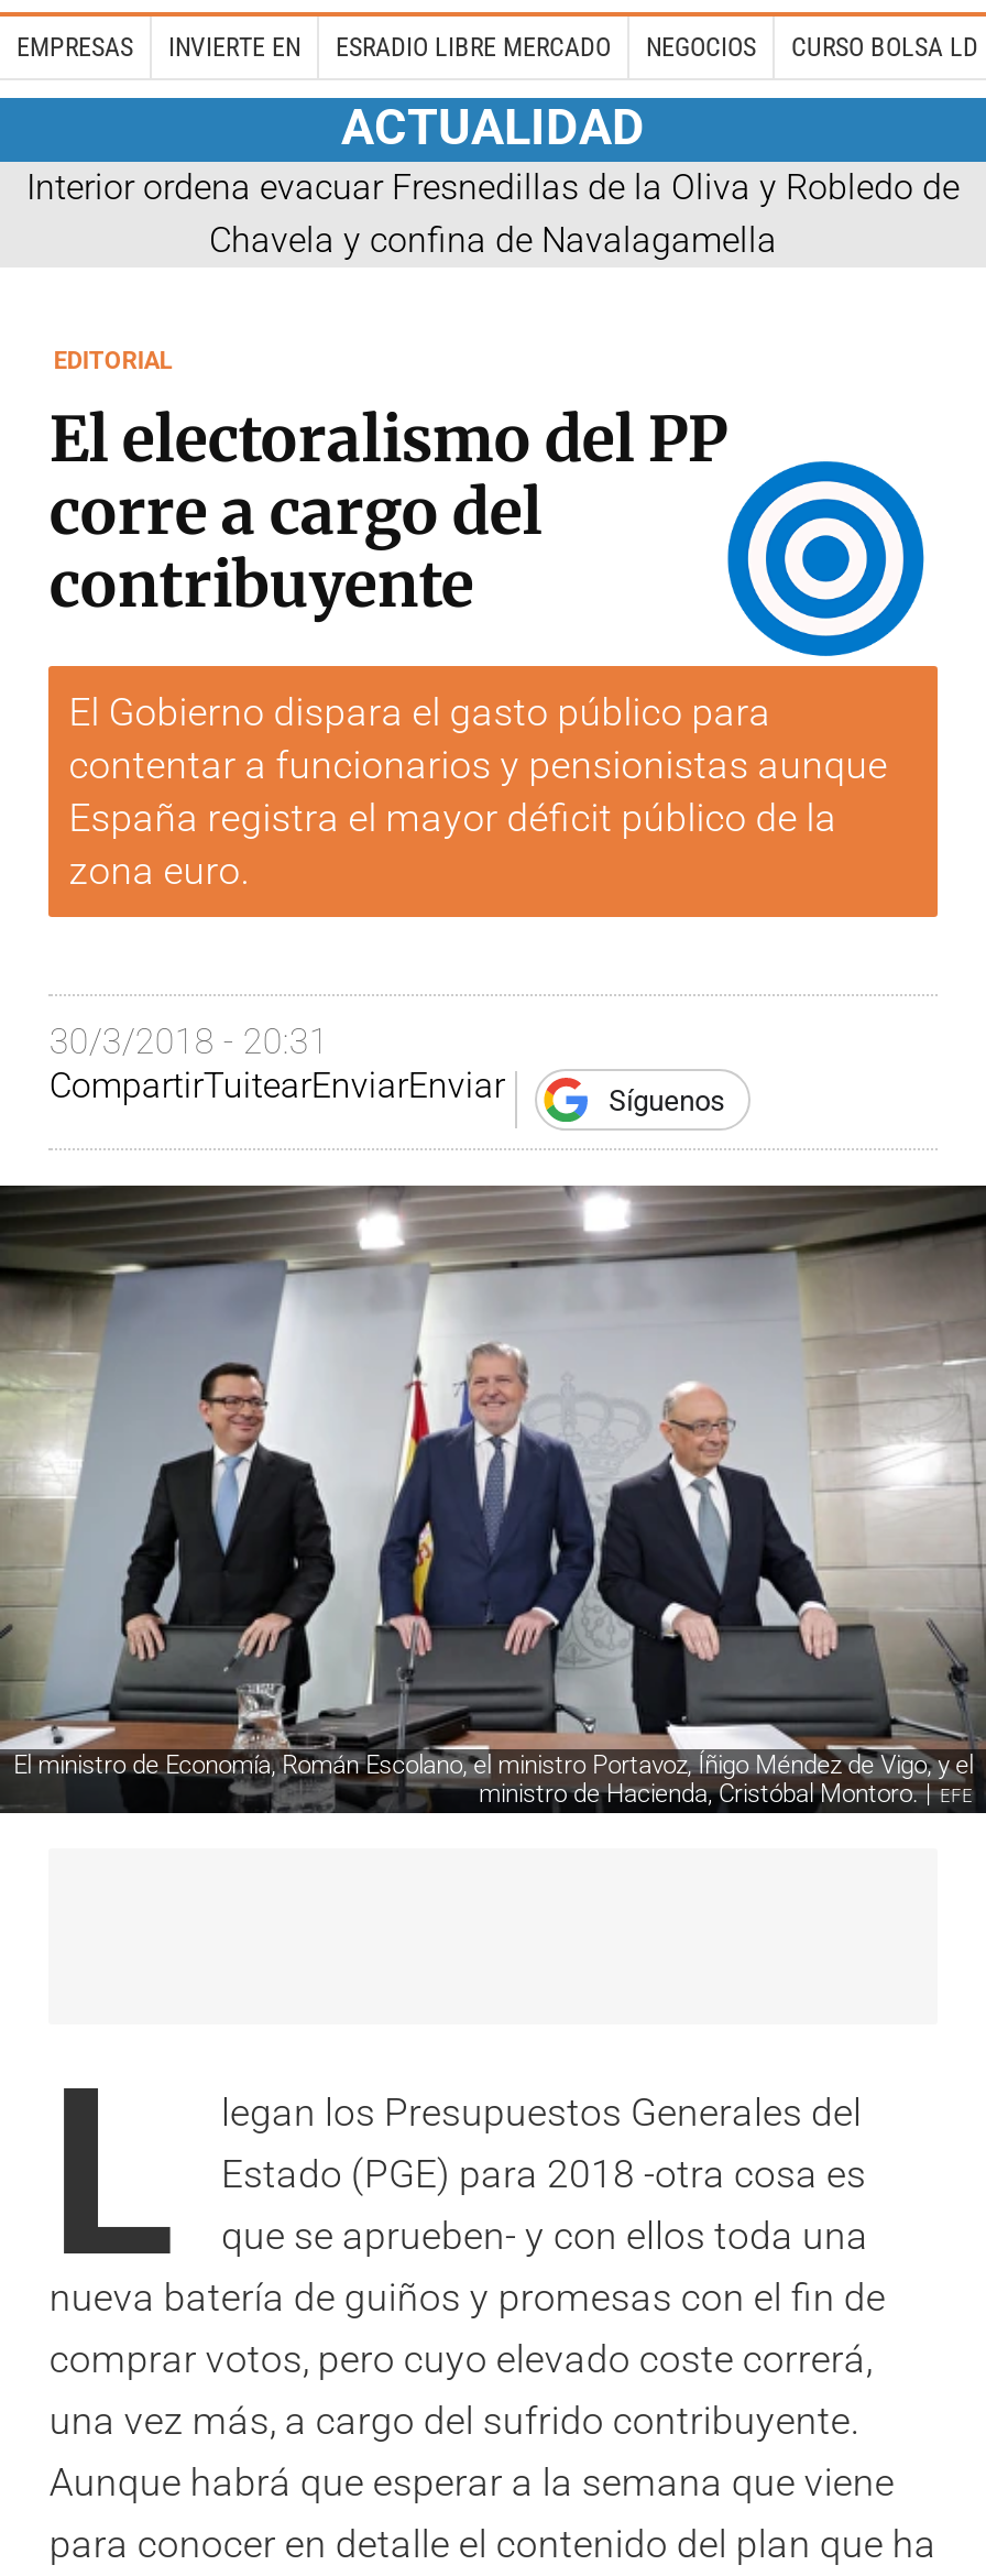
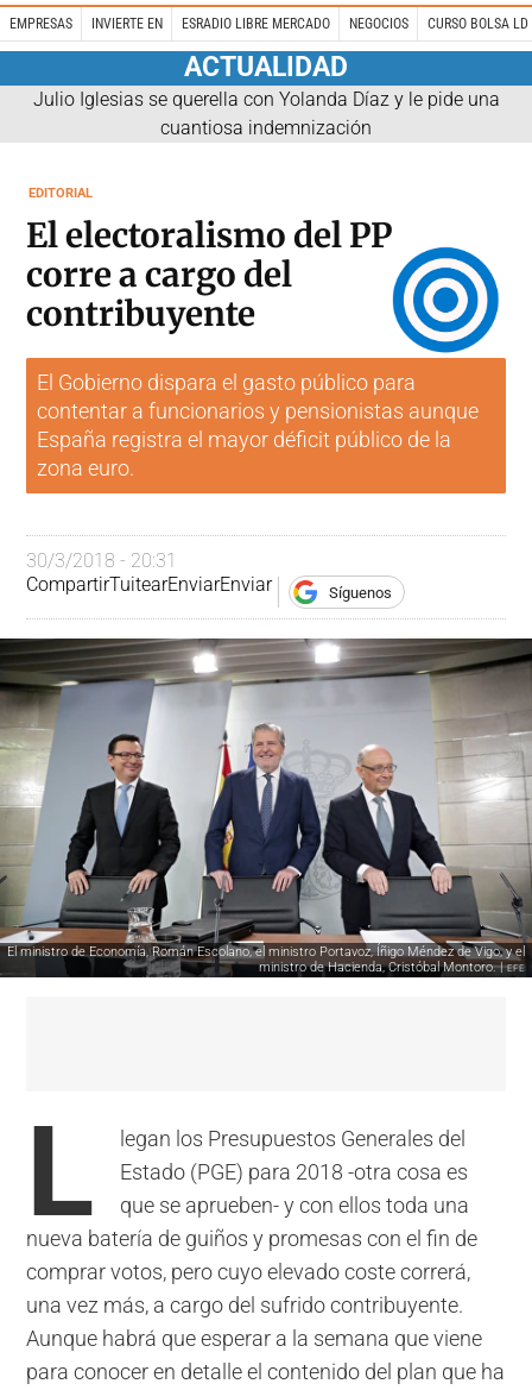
- Interior ordena evacuar Fresnedillas de la Oliva y Robledo de
- Chavela y confina de Navalagamella
+ Julio Iglesias se querella con Yolanda Díaz y le pide una
+ cuantiosa indemnización
